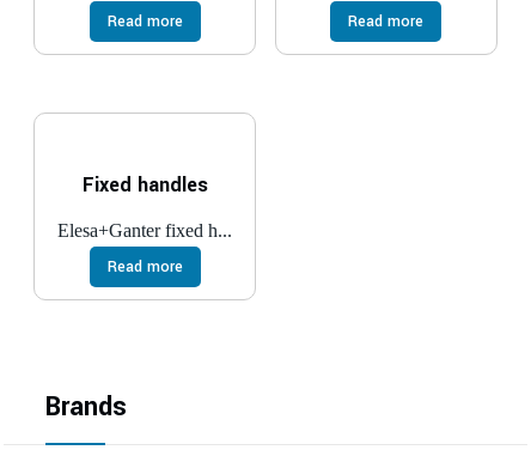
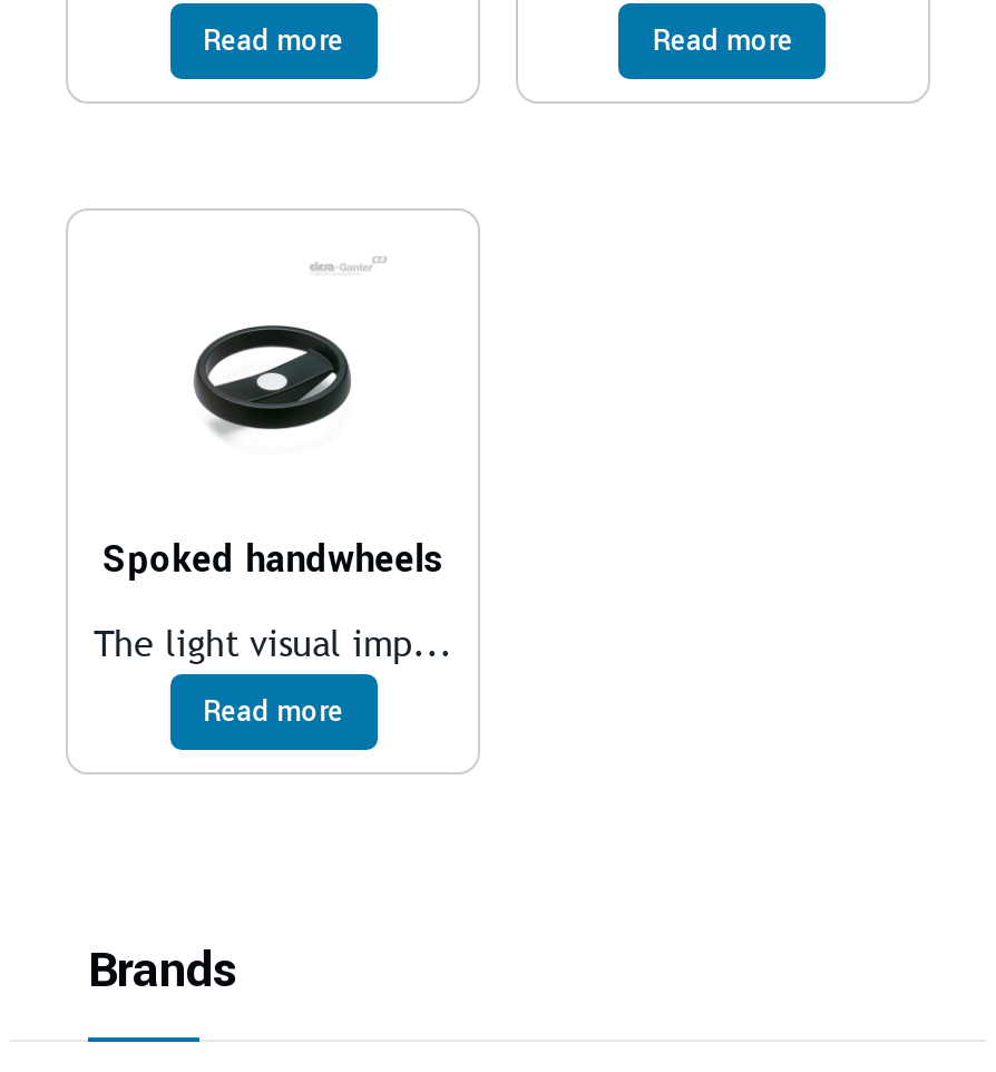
- Fixed handles
+ Spoked handwheels

- Elesa+Ganter fixed h...
+ The light visual imp...
